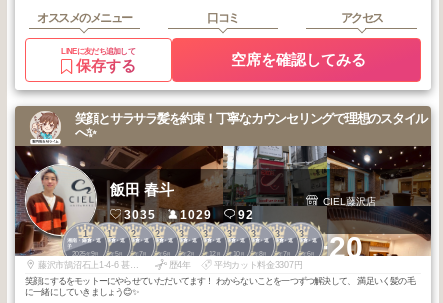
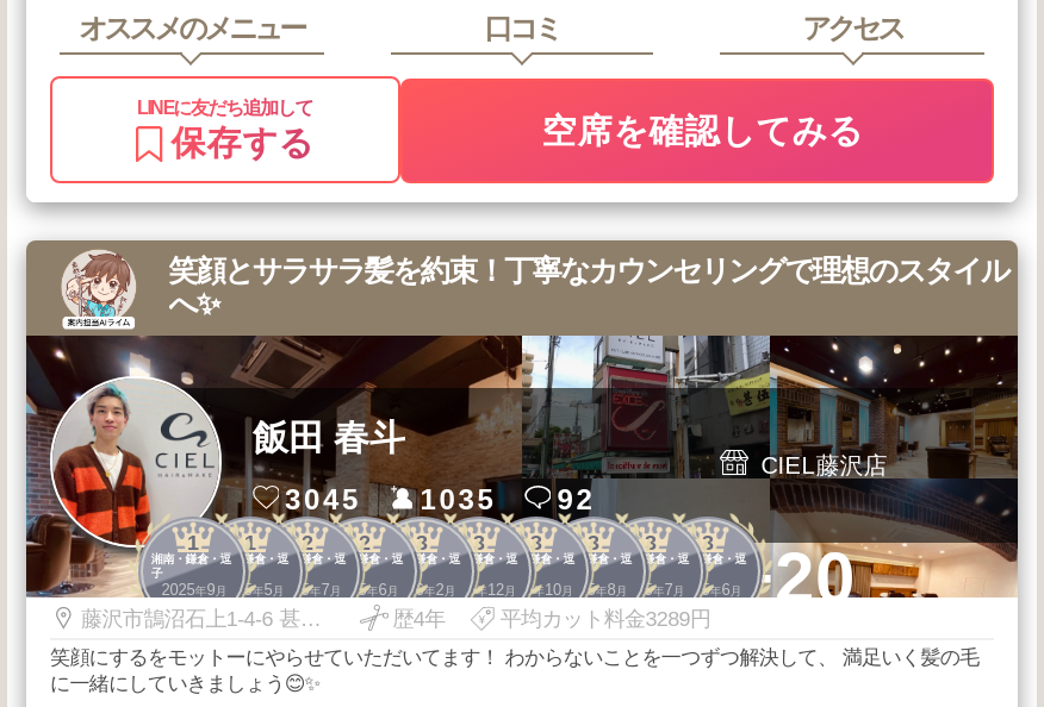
- 3035
+ 3045

- 1029
+ 1035

- 平均カット料金3307円
+ 平均カット料金3289円
